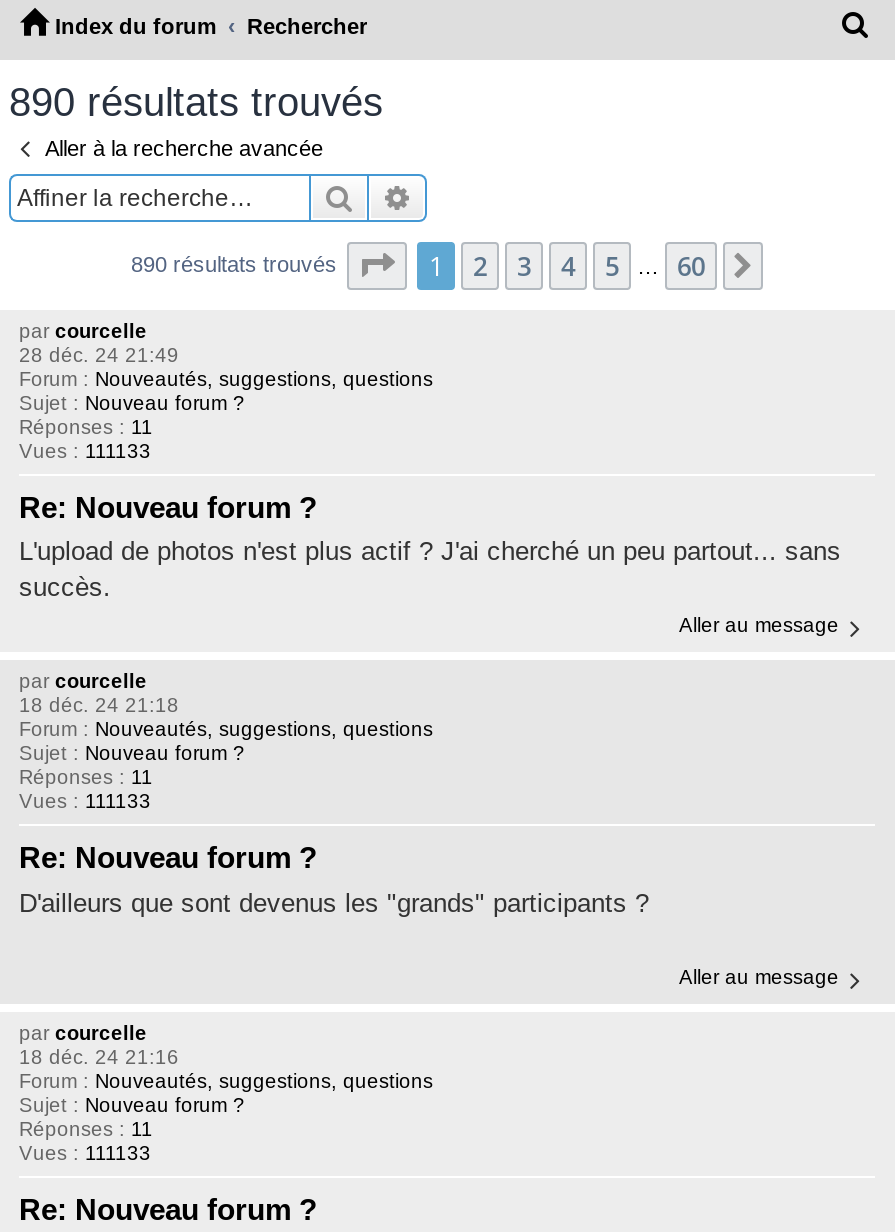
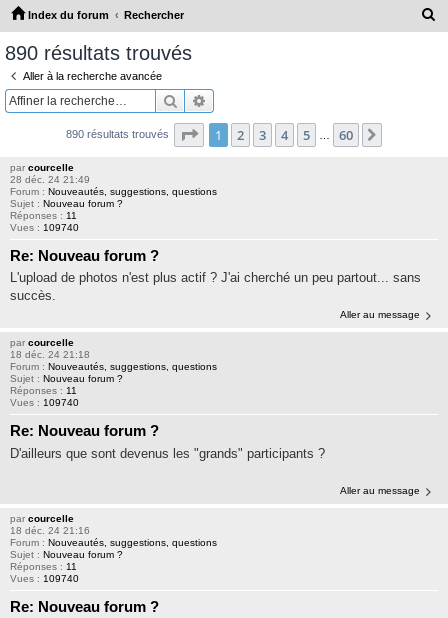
- Vues : 111133
+ Vues : 109740

- Vues : 111133
+ Vues : 109740

- Vues : 111133
+ Vues : 109740
